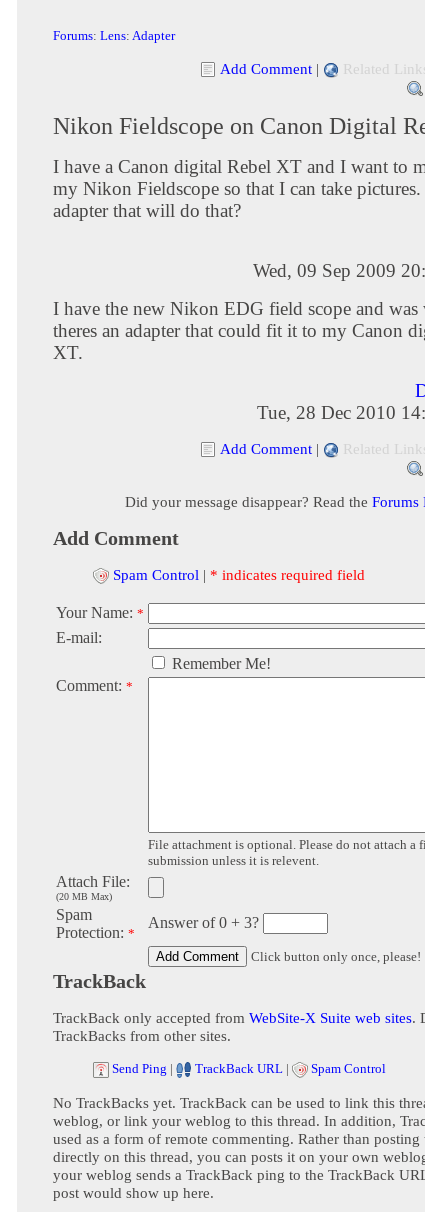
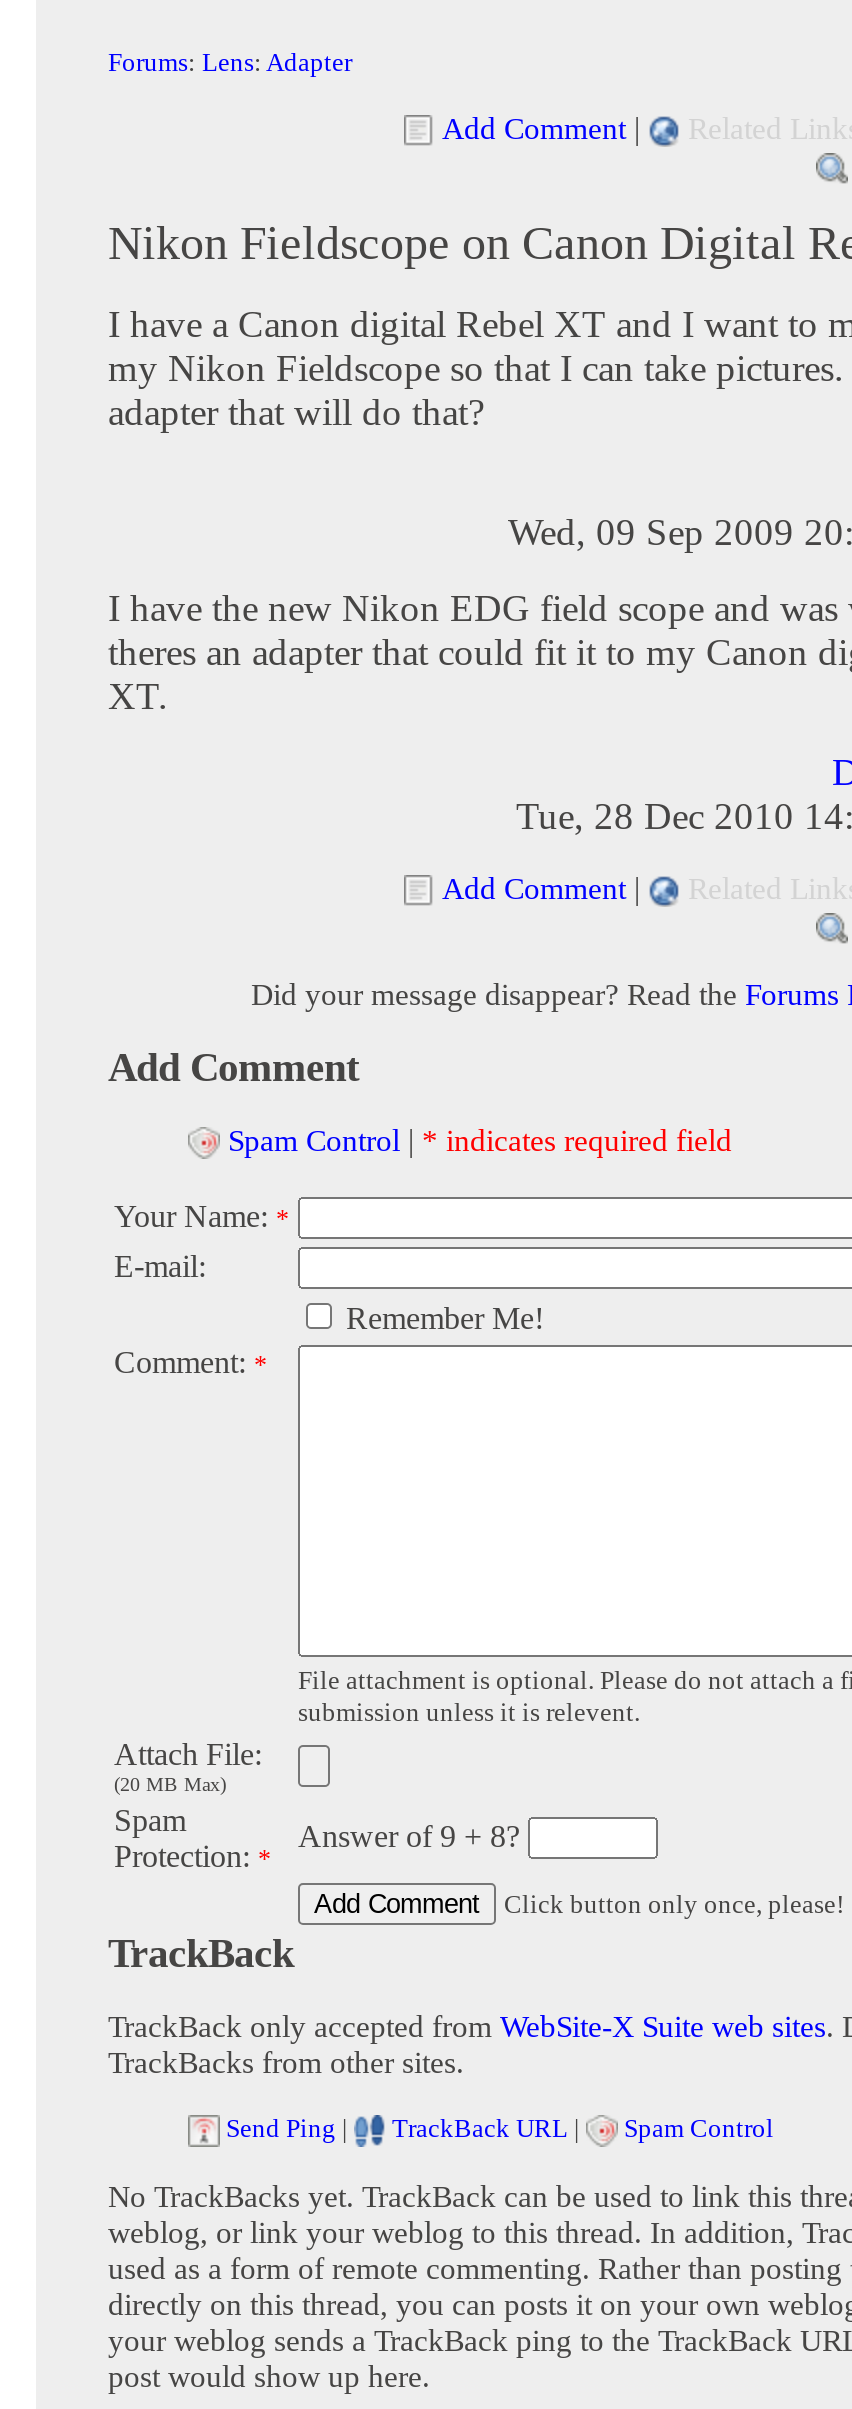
- Answer of 0 + 3?
+ Answer of 9 + 8?
